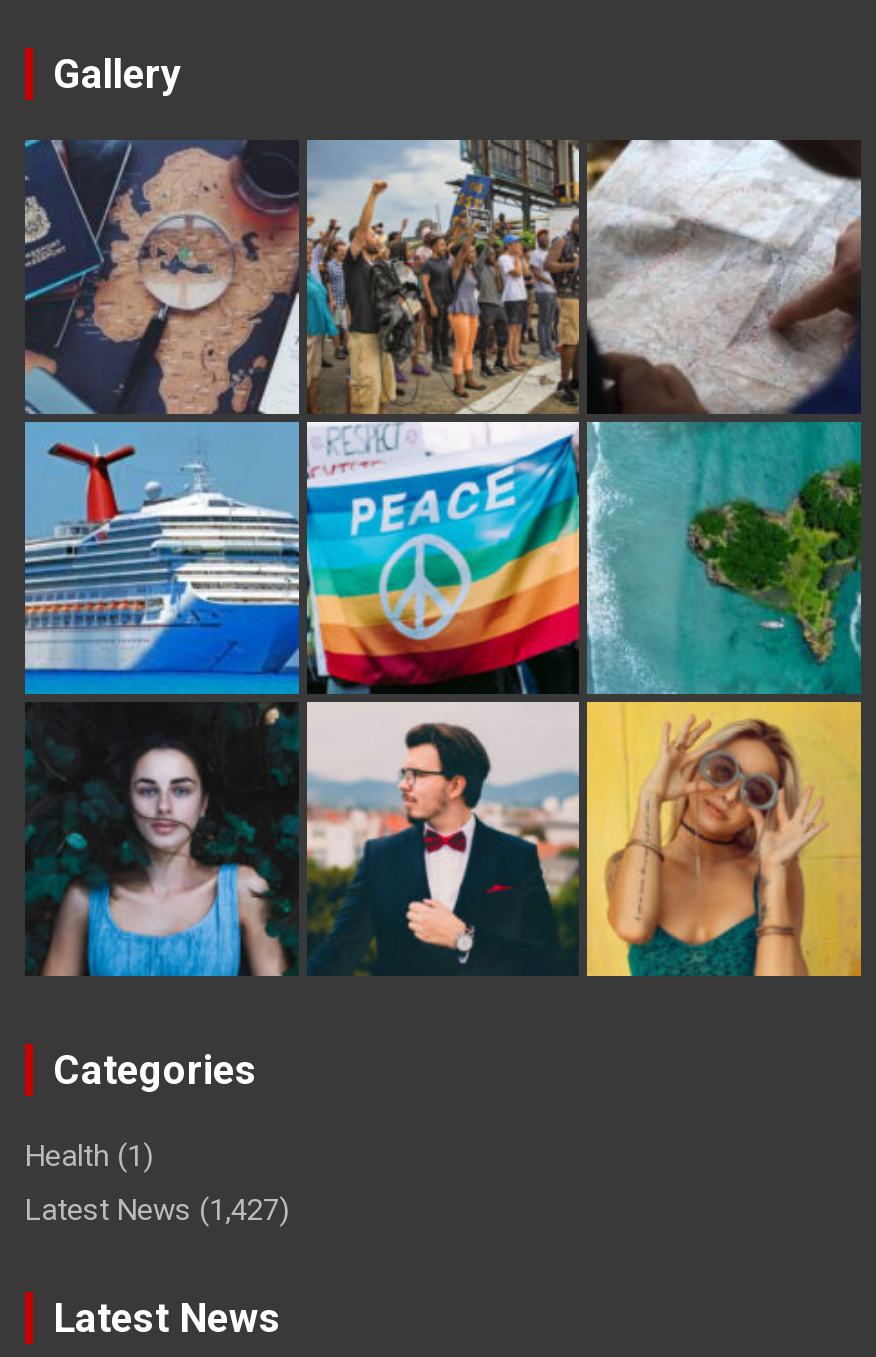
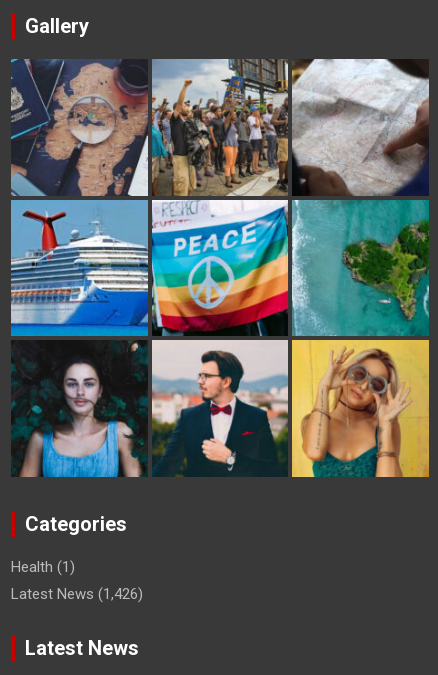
- Latest News (1,427)
+ Latest News (1,426)
